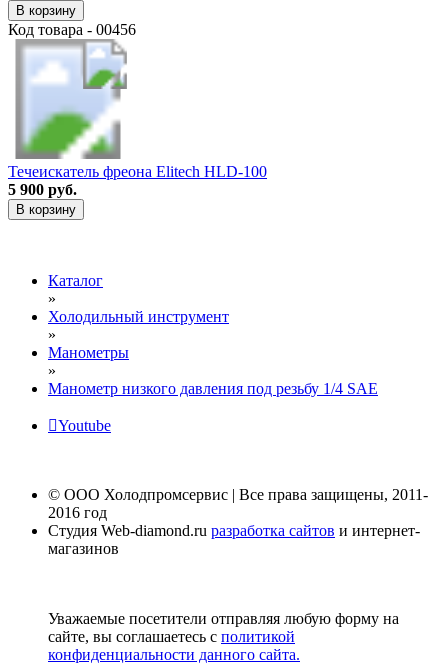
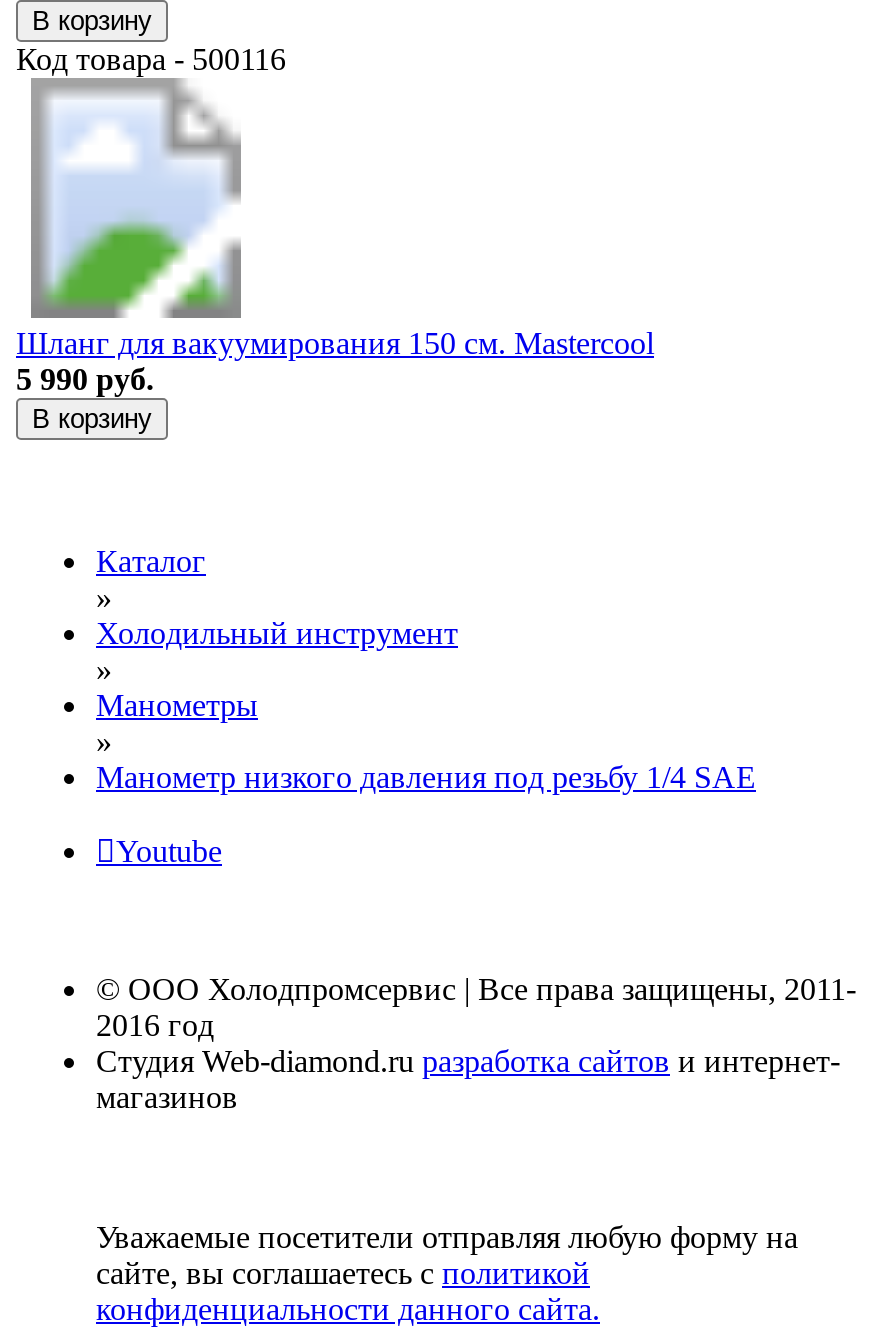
- Код товара - 00456
+ Код товара - 500116

- [image]
+ [image]

- Течеискатель фреона Elitech HLD-100
- 5 900 руб.
+ Шланг для вакуумирования 150 см. Mastercool
+ 5 990 руб.
